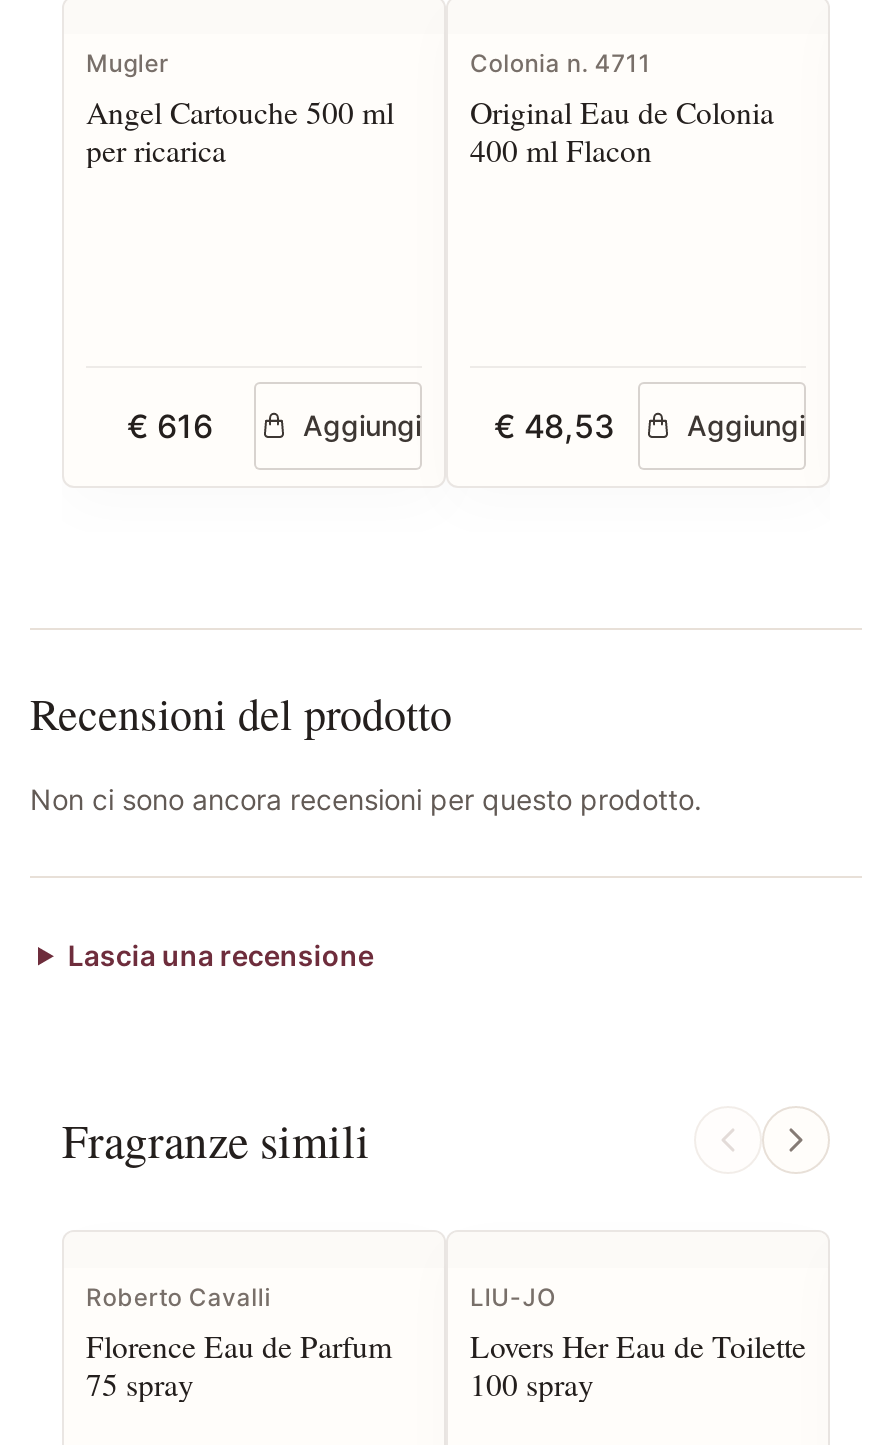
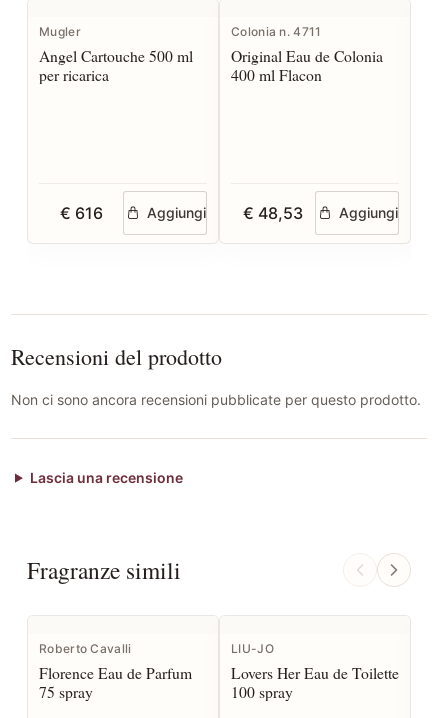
- Non ci sono ancora recensioni per questo prodotto.
+ Non ci sono ancora recensioni pubblicate per questo prodotto.
